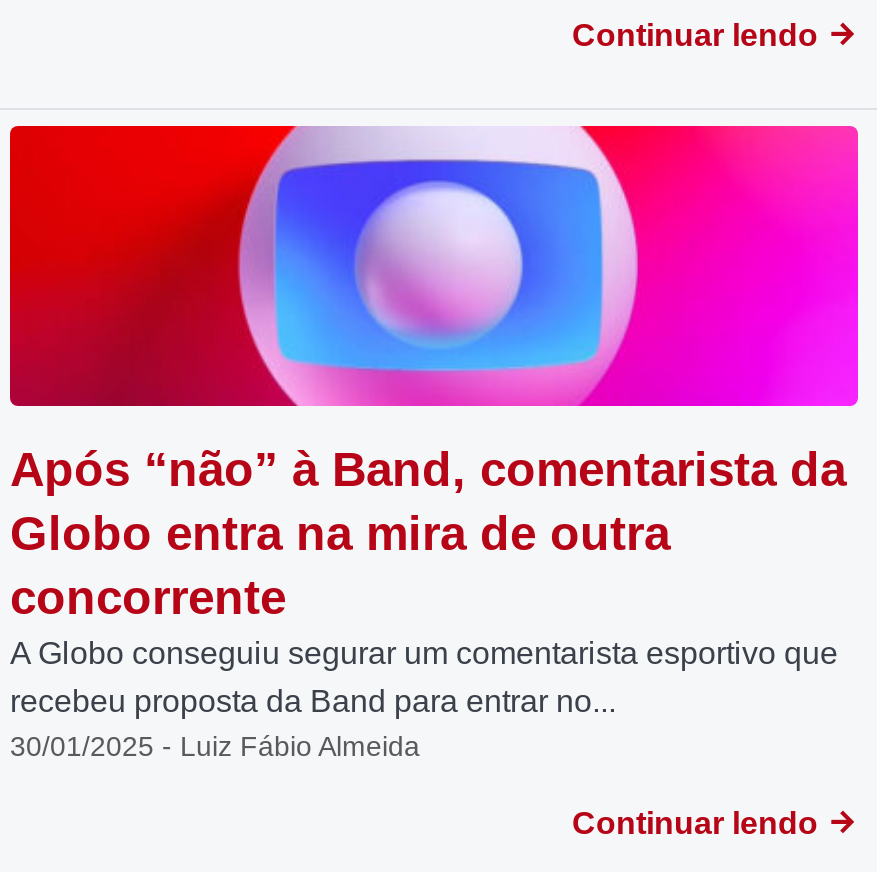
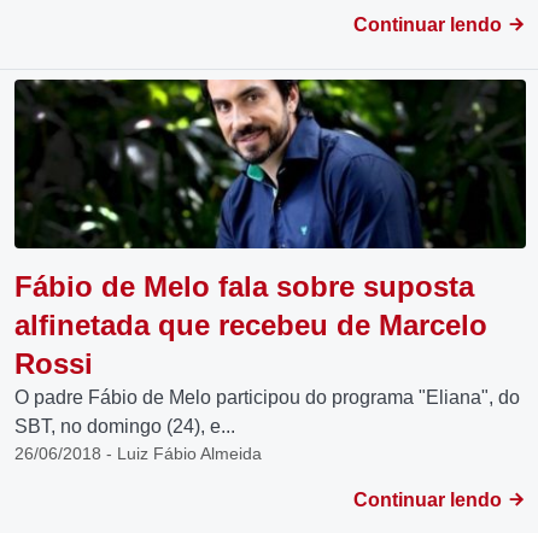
- [image]
- Após “não” à Band, comentarista da
- Globo entra na mira de outra
- concorrente
- A Globo conseguiu segurar um comentarista esportivo que
- recebeu proposta da Band para entrar no...
- 30/01/2025 - Luiz Fábio Almeida
+ [image]
+ Fábio de Melo fala sobre suposta
+ alfinetada que recebeu de Marcelo
+ Rossi
+ O padre Fábio de Melo participou do programa "Eliana", do
+ SBT, no domingo (24), e...
+ 26/06/2018 - Luiz Fábio Almeida
